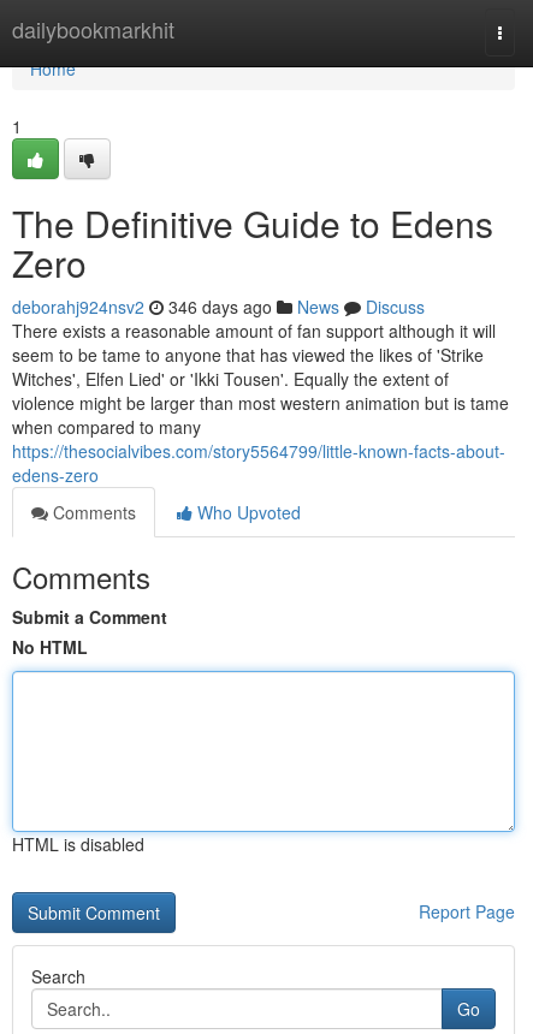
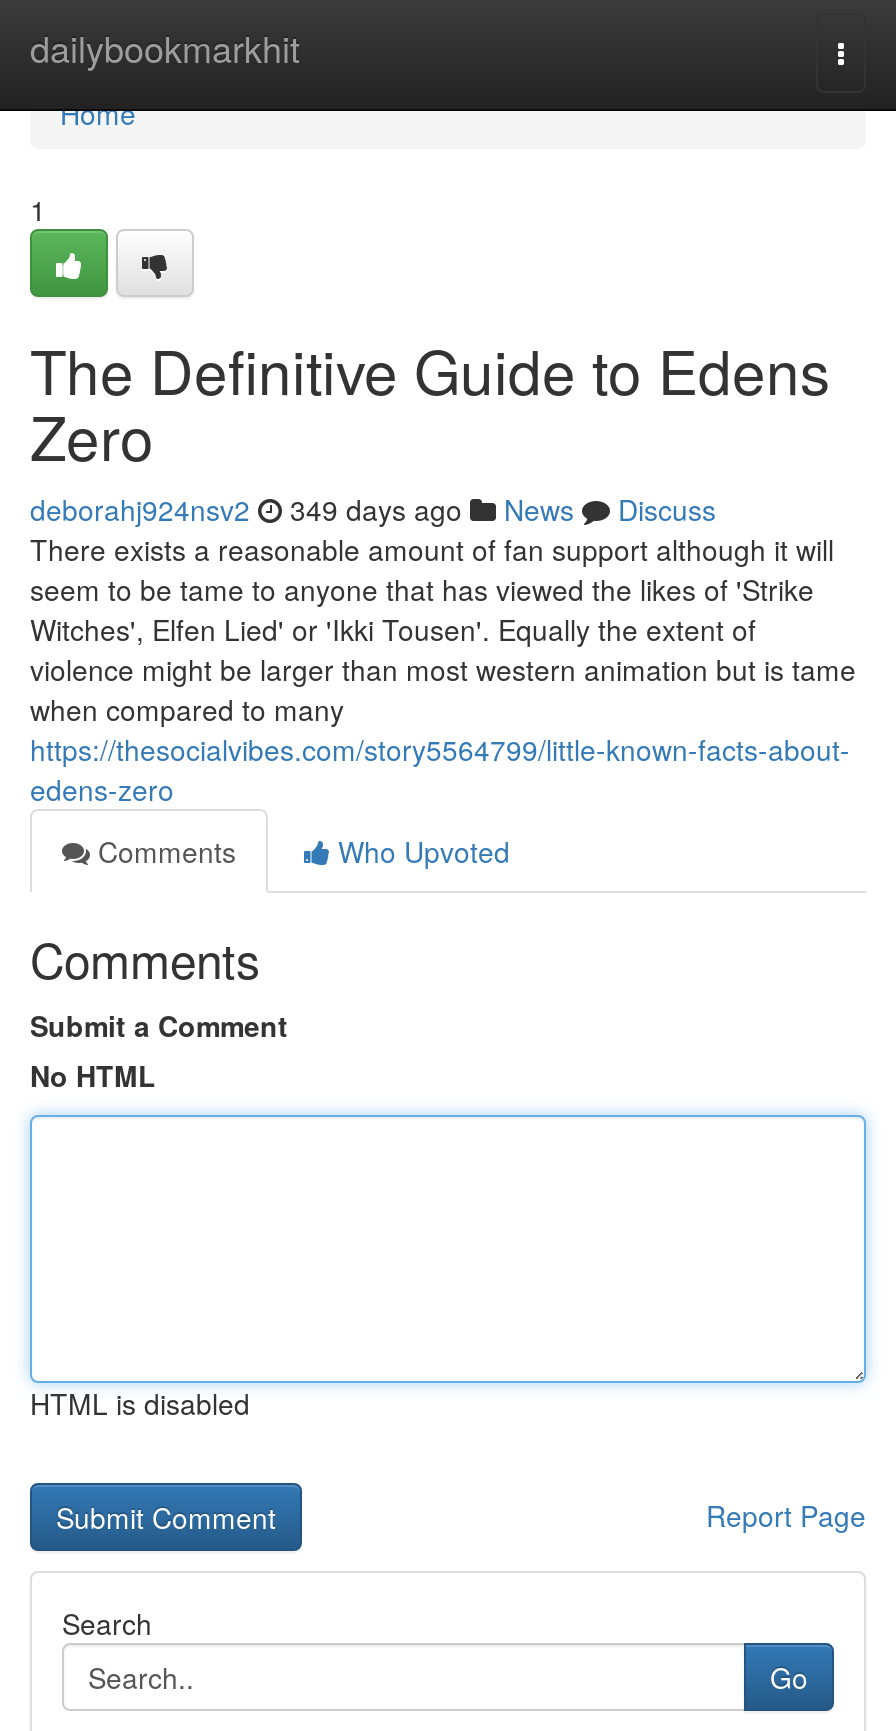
- deborahj924nsv2 346 days ago News Discuss
+ deborahj924nsv2 349 days ago News Discuss
